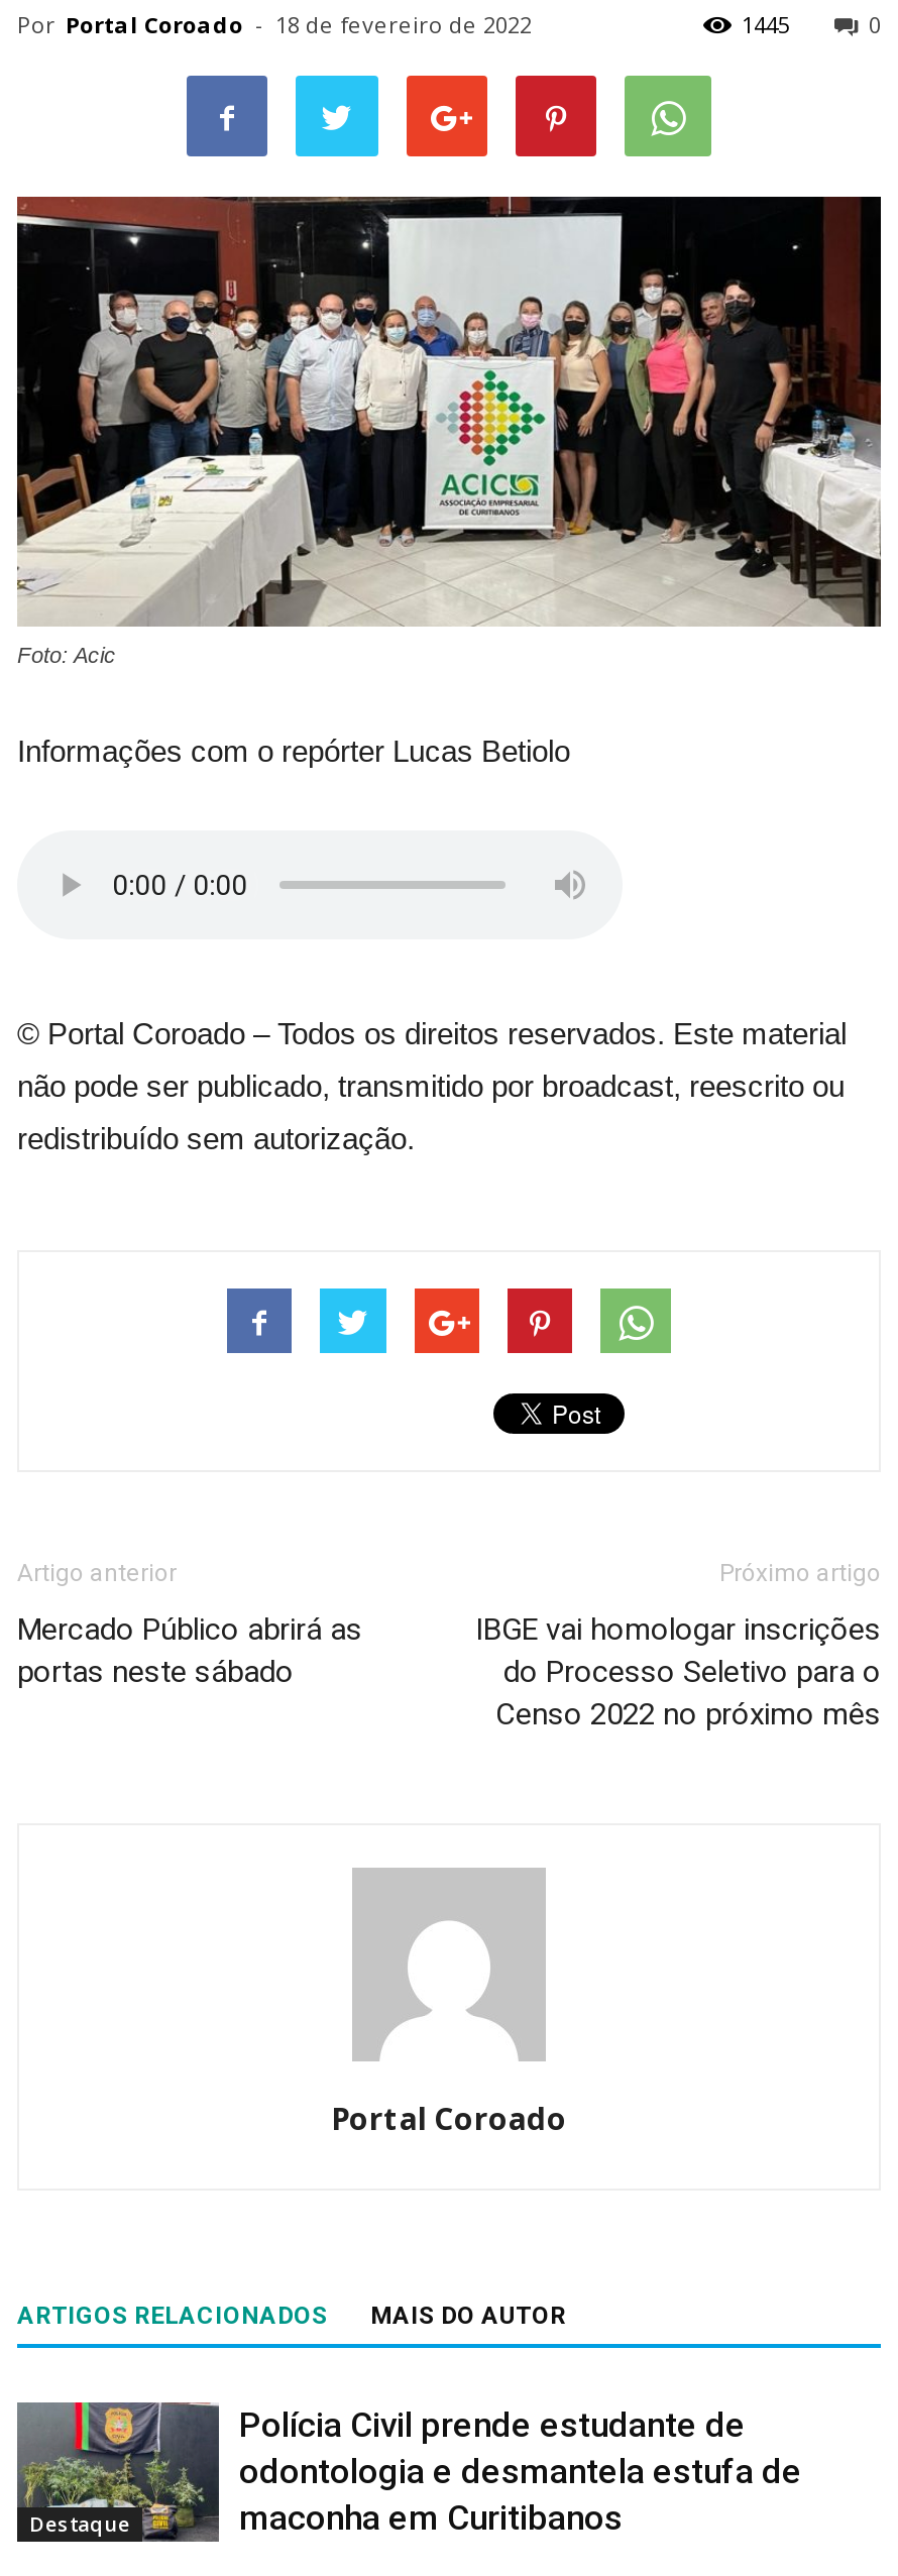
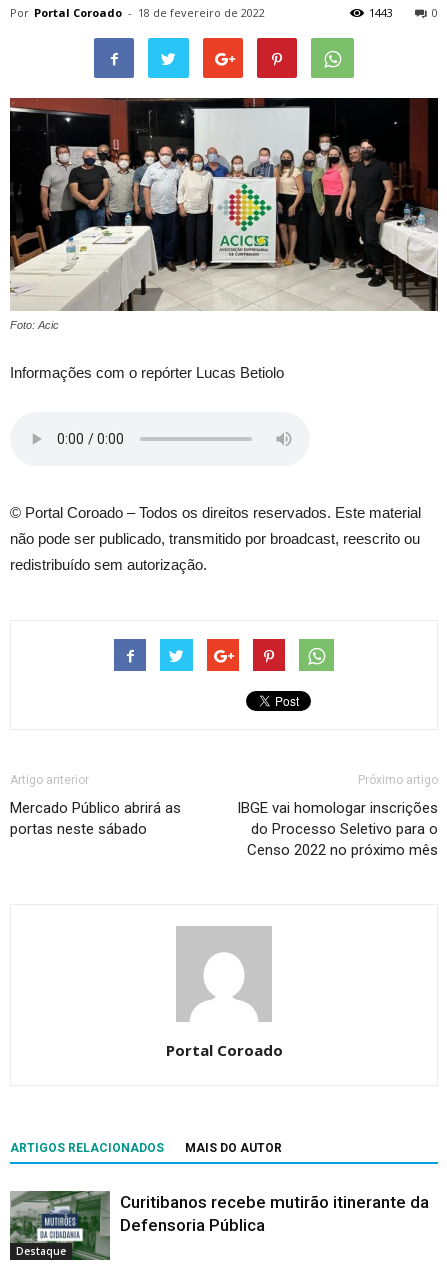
- 1445
+ 1443

- [image]
- Polícia Civil prende estudante de
- odontologia e desmantela estufa de
- maconha em Curitibanos
+ [image]
+ Curitibanos recebe mutirão itinerante da
+ Defensoria Pública
